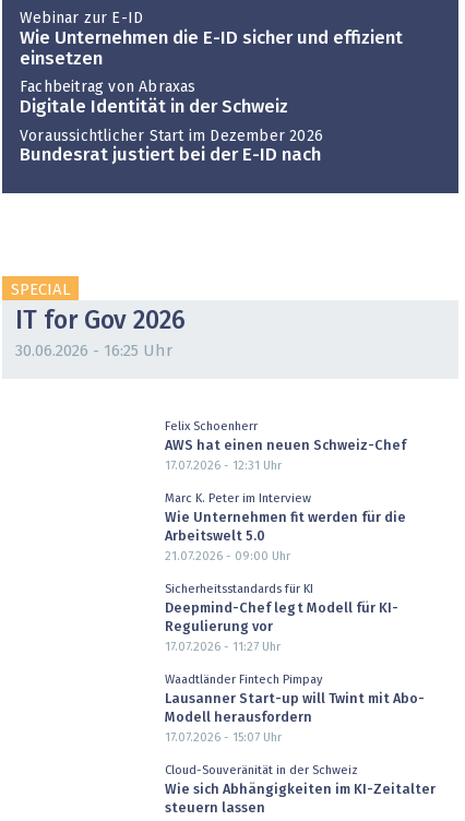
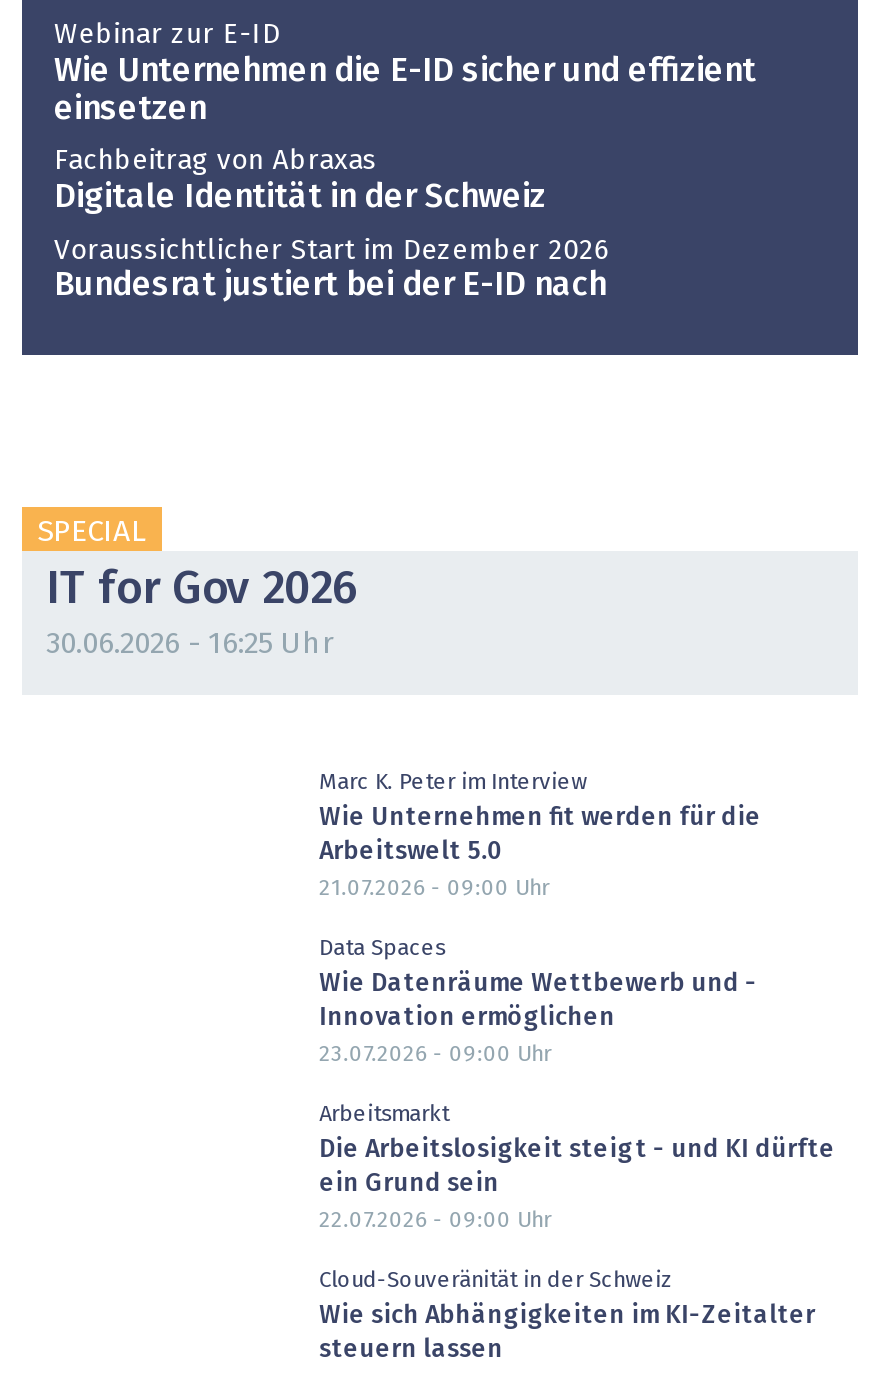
- Felix Schoenherr
- AWS hat einen neuen Schweiz-Chef
- 17.07.2026 - 12:31 Uhr

- Sicherheitsstandards für KI
+ Data Spaces

- Deepmind-Chef legt Modell für KI-
- Regulierung vor
- 17.07.2026 - 11:27 Uhr
+ Wie Datenräume Wettbewerb und
+ Innovation ermöglichen
+ 23.07.2026 - 09:00 Uhr

- Waadtländer Fintech Pimpay
+ Arbeitsmarkt

- Lausanner Start-up will Twint mit Abo-
- Modell herausfordern
- 17.07.2026 - 15:07 Uhr
+ Die Arbeitslosigkeit steigt - und KI dürfte
+ ein Grund sein
+ 22.07.2026 - 09:00 Uhr
